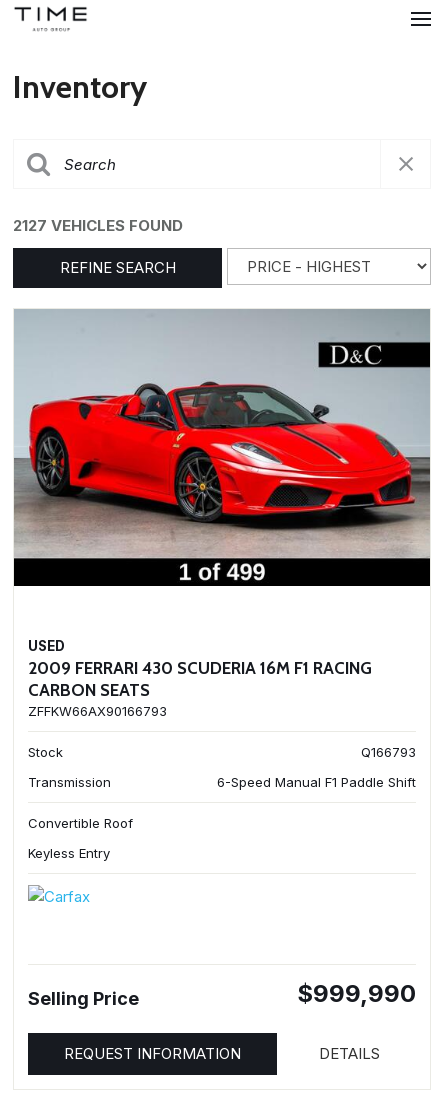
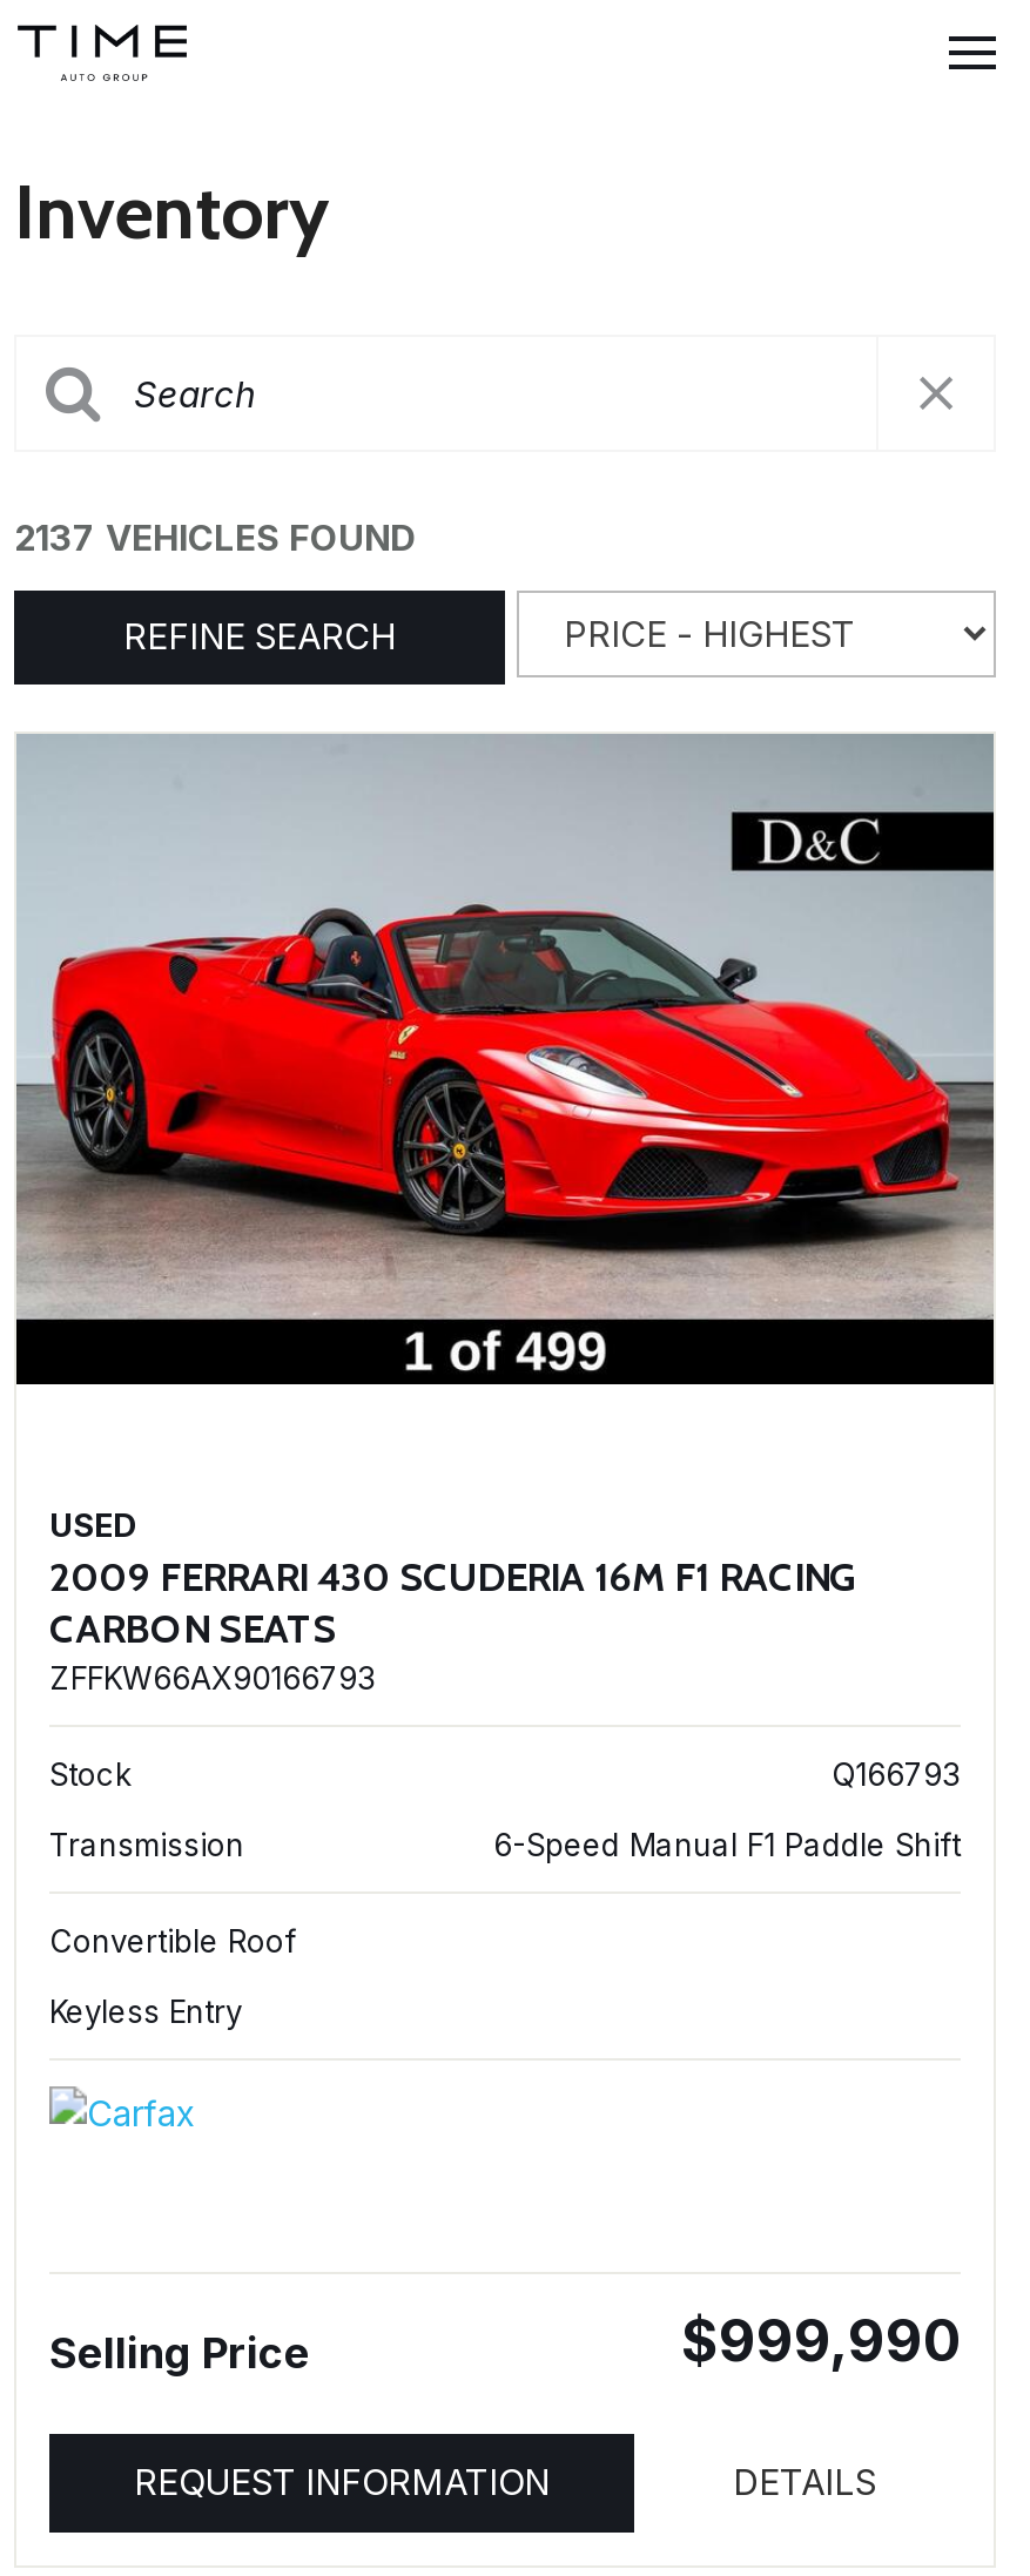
- 2127 VEHICLES FOUND
+ 2137 VEHICLES FOUND
